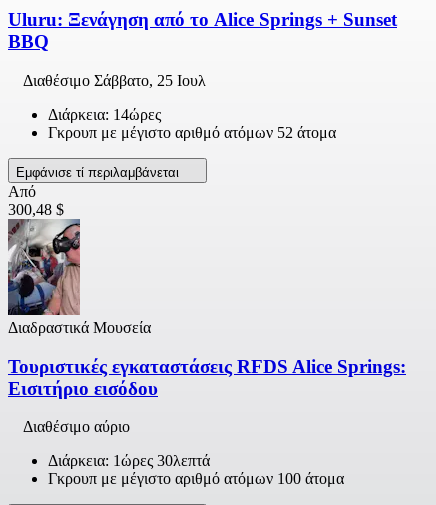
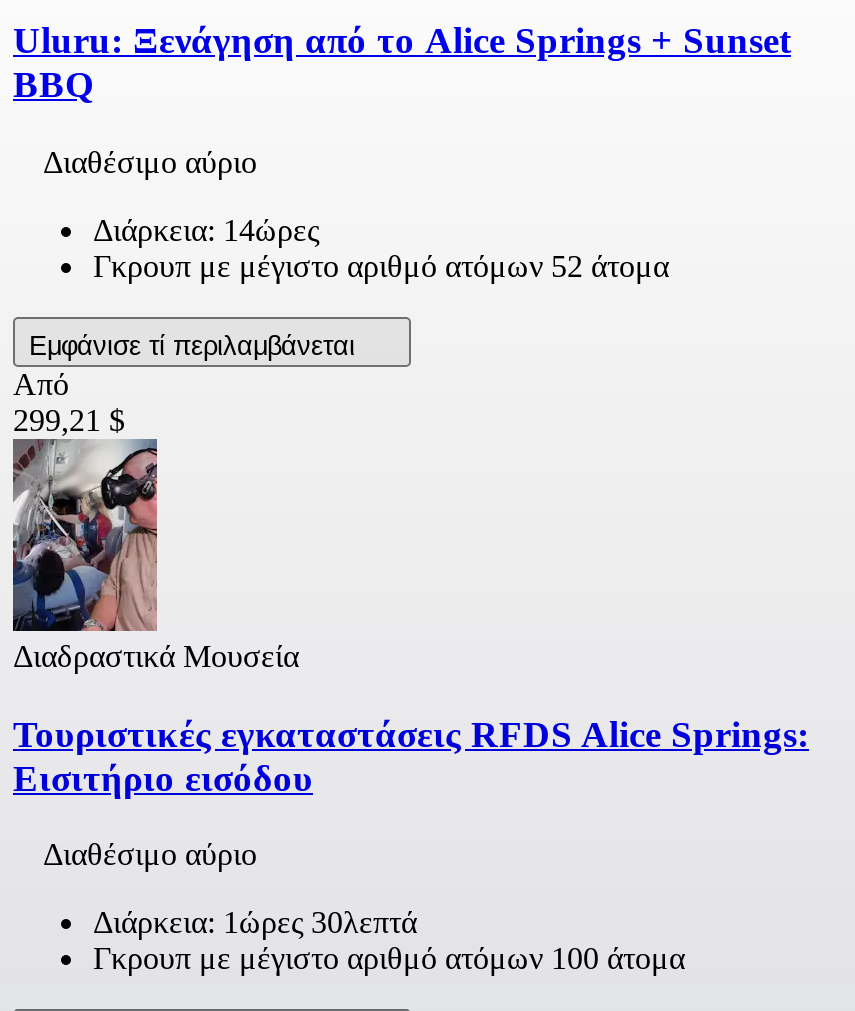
- Διαθέσιμο Σάββατο, 25 Ιουλ
+ Διαθέσιμο αύριο

- 300,48 $
+ 299,21 $
